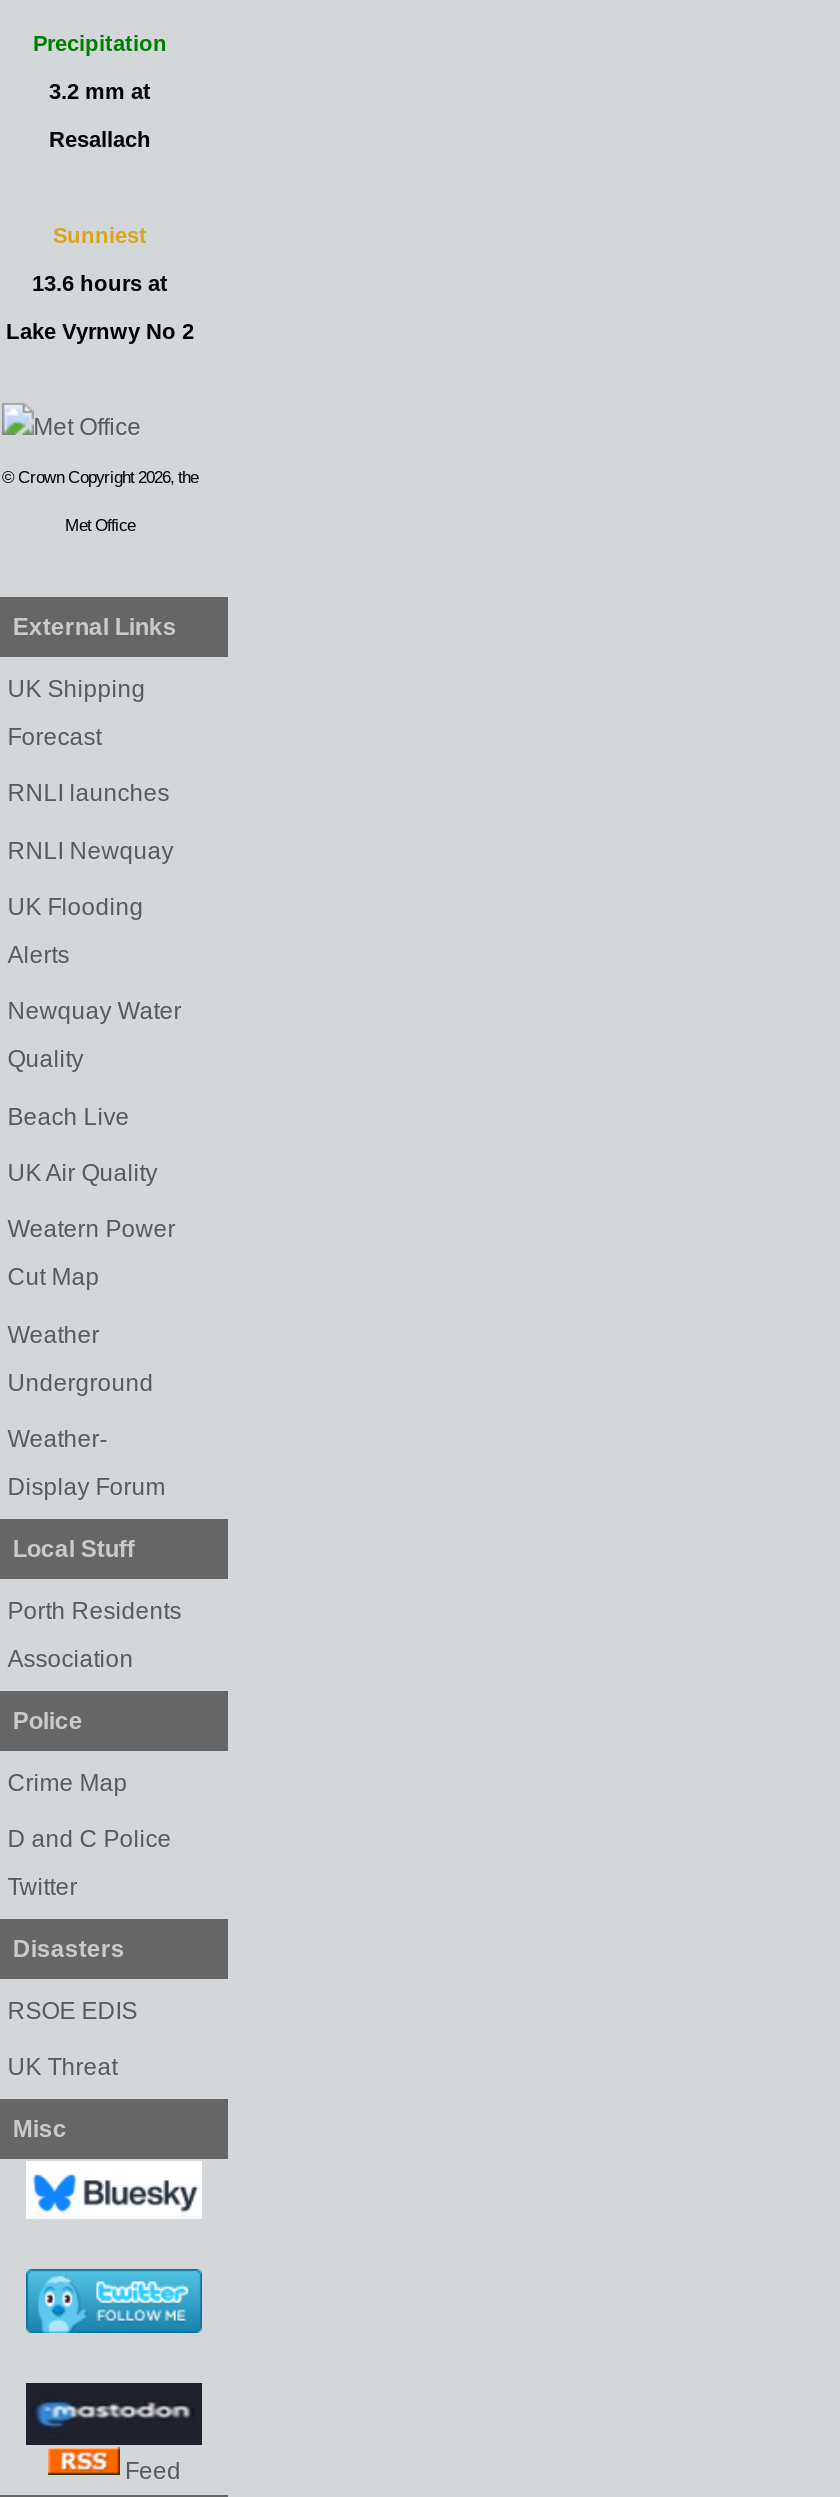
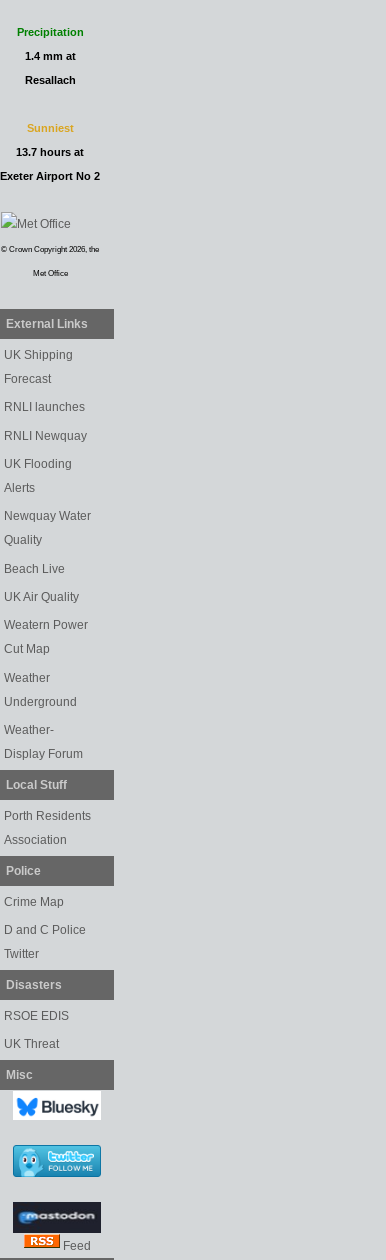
- 3.2 mm at
+ 1.4 mm at

- 13.6 hours at
+ 13.7 hours at

- Lake Vyrnwy No 2
+ Exeter Airport No 2
